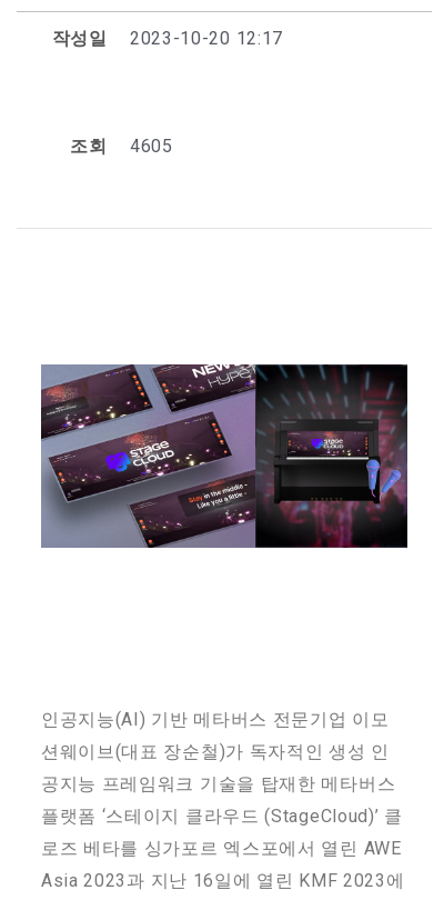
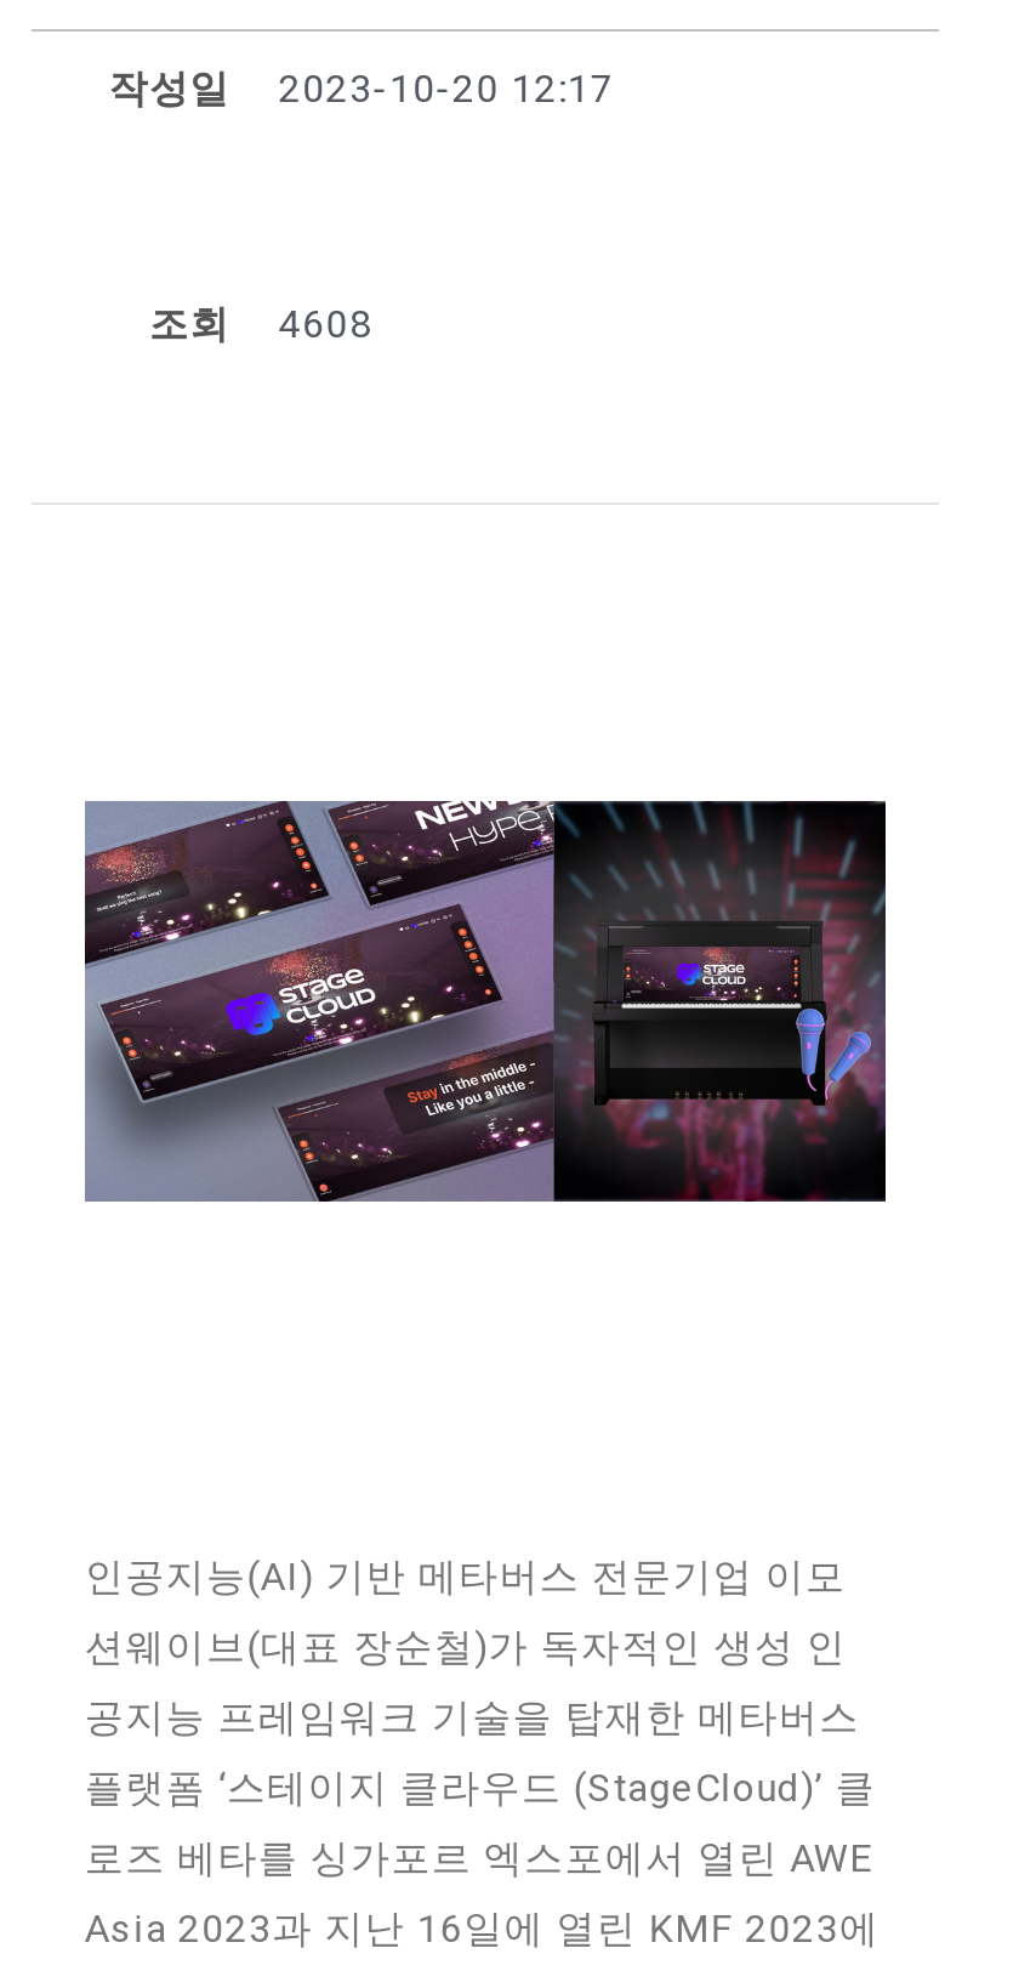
- 조회 4605
+ 조회 4608
